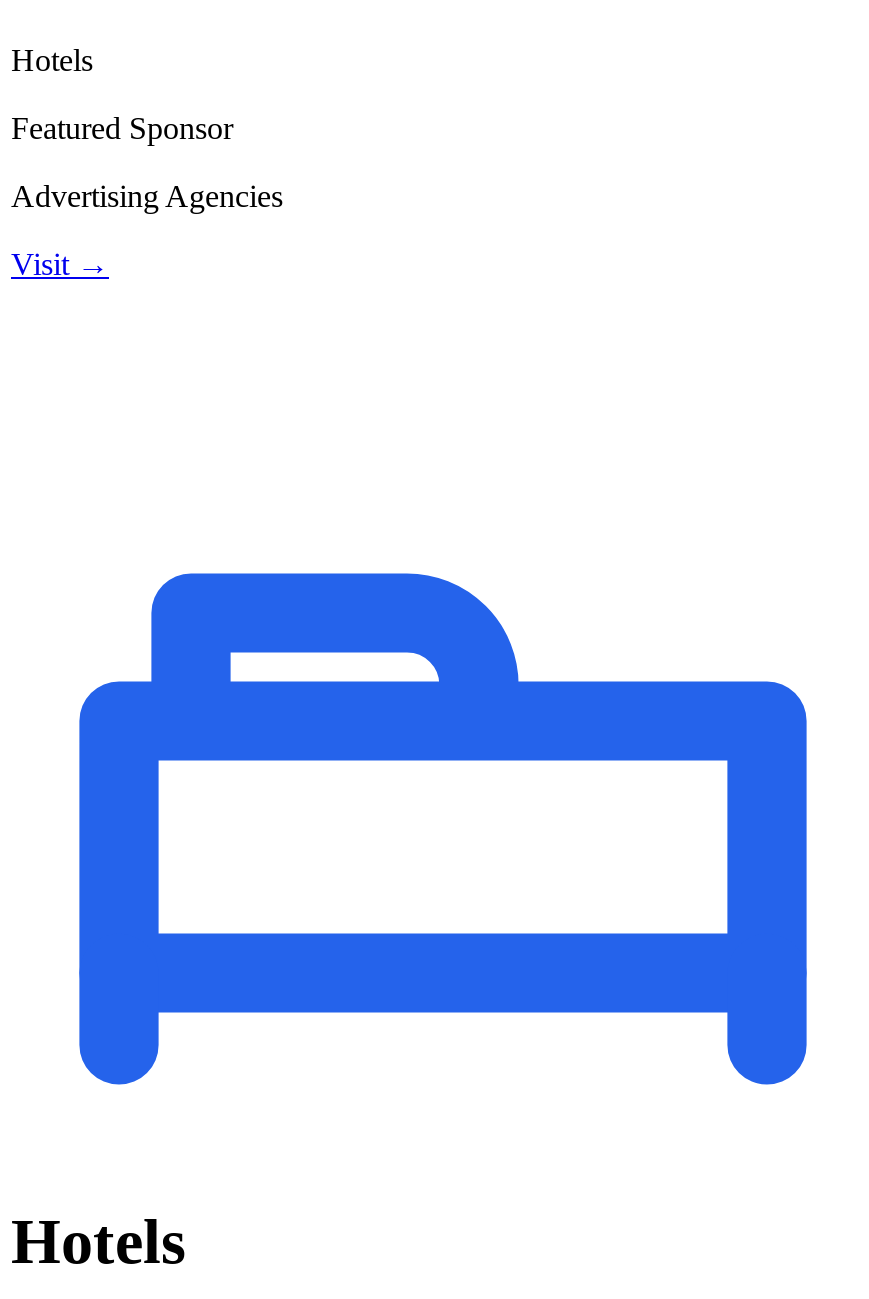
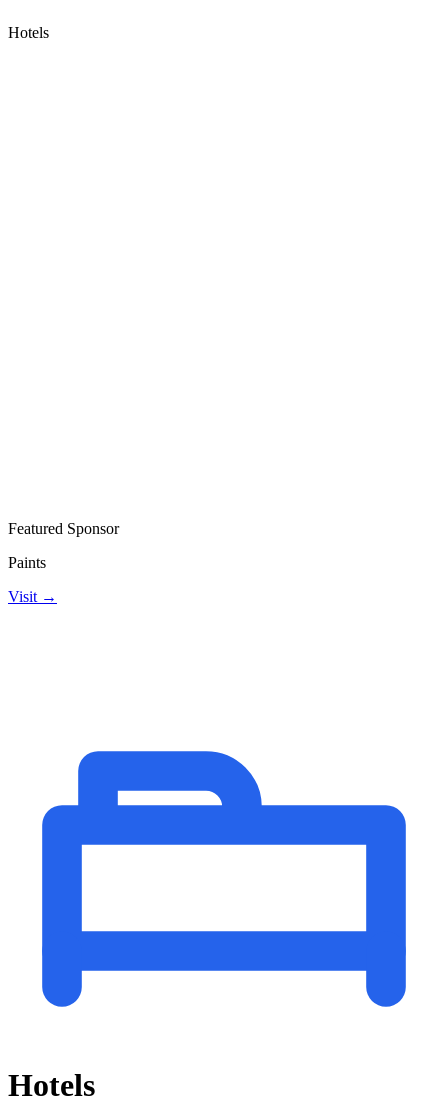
- Advertising Agencies
+ Paints
